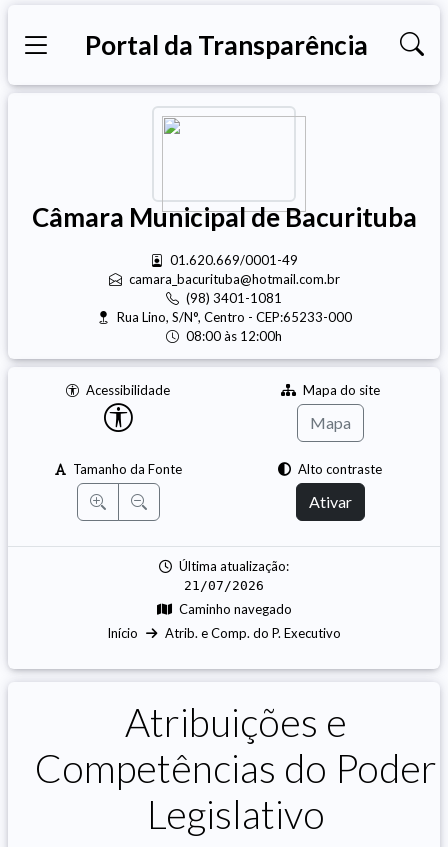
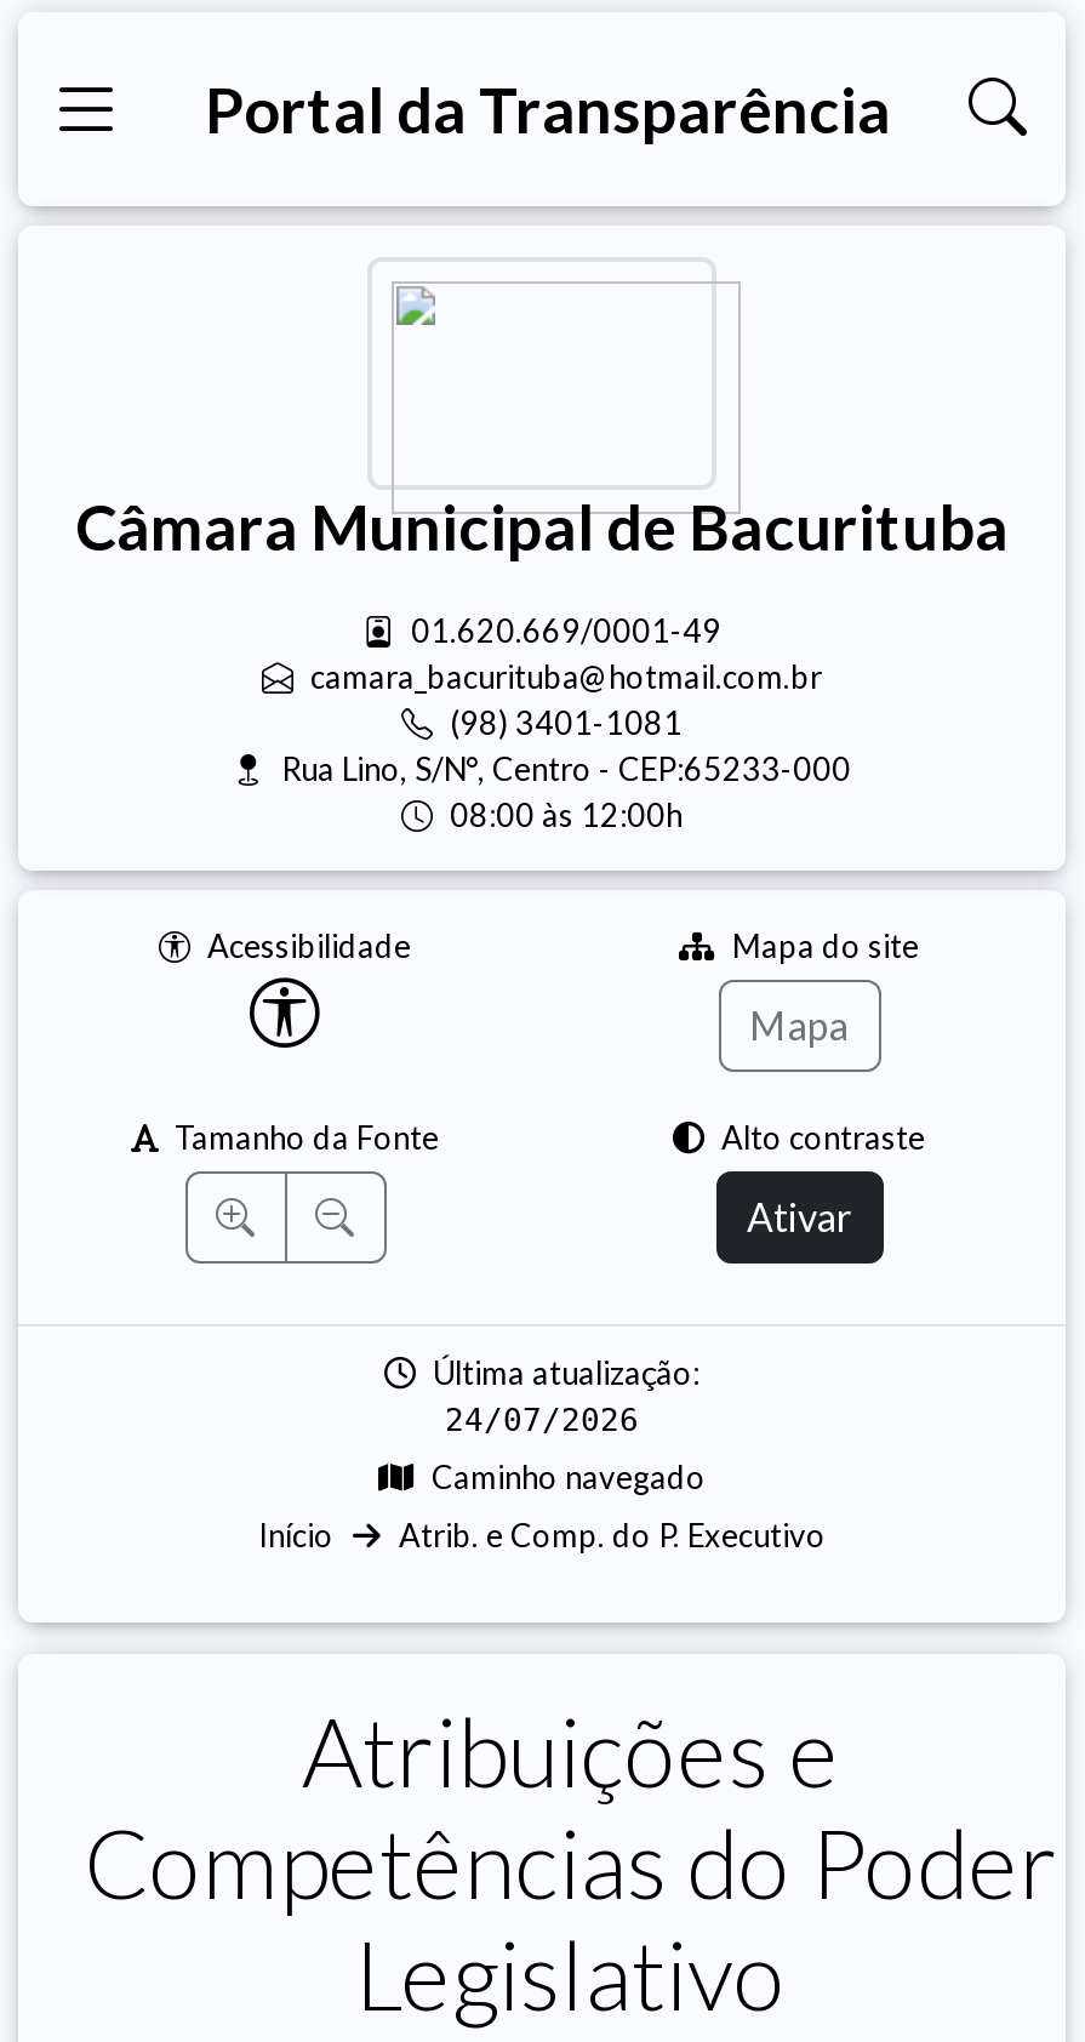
- 21/07/2026
+ 24/07/2026
